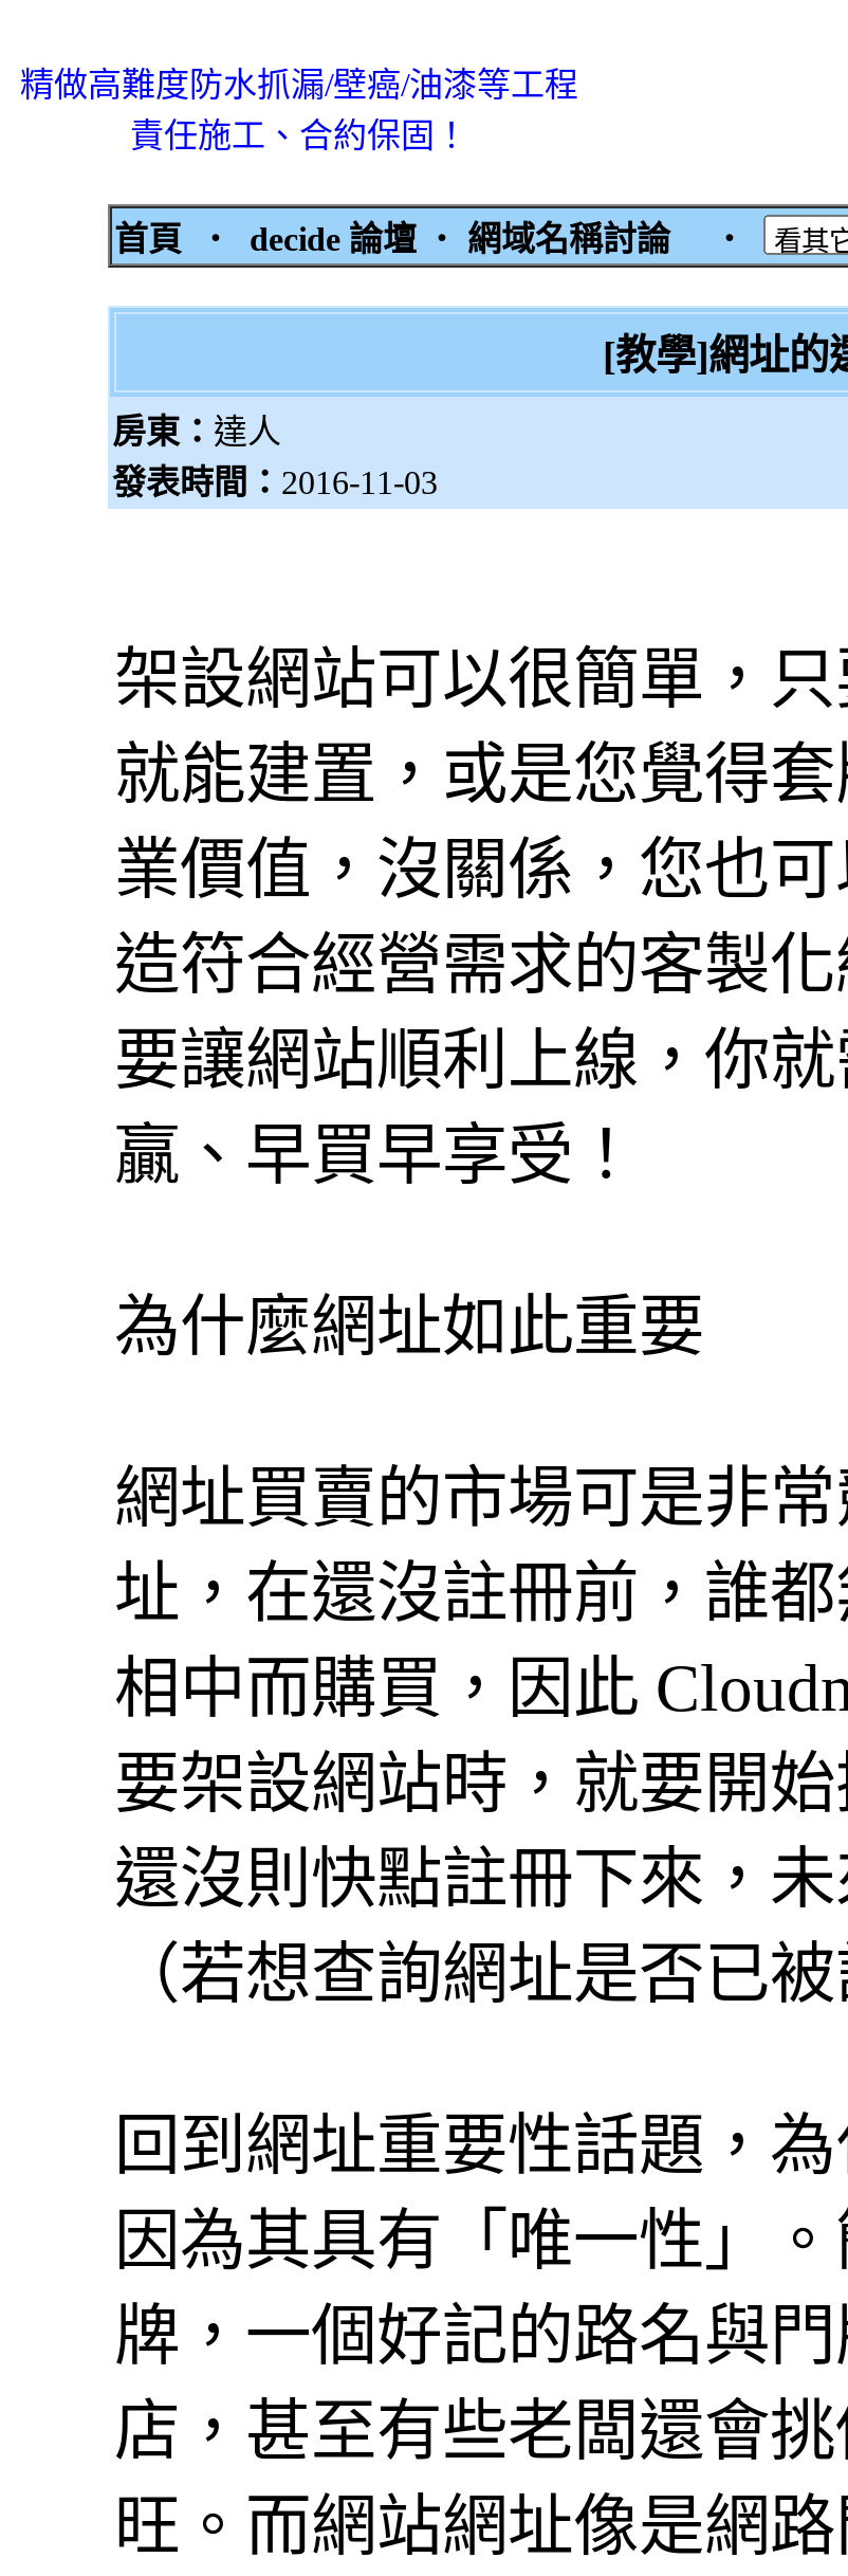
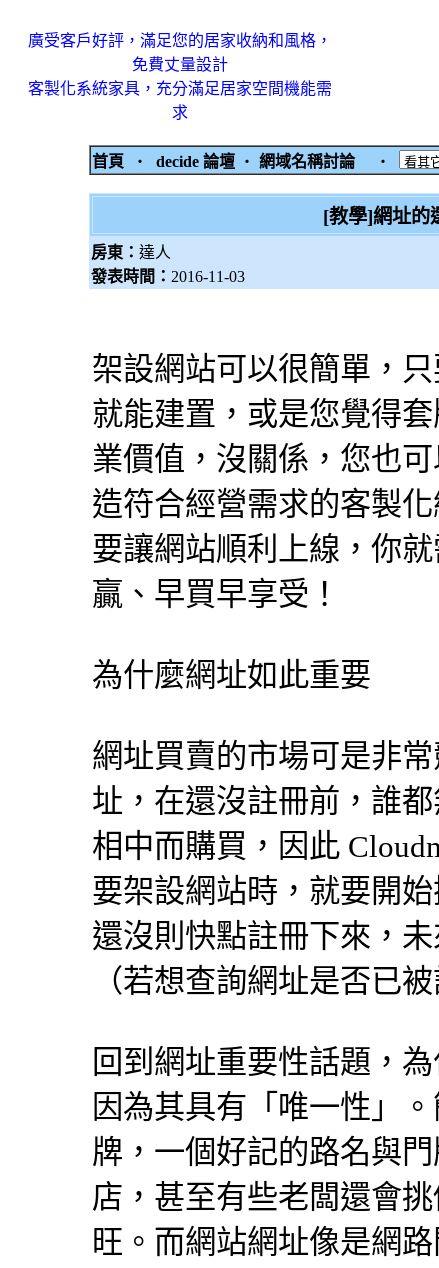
- 精做高難度防水抓漏/壁癌/油漆等工程
- 責任施工、合約保固！
+ 廣受客戶好評，滿足您的居家收納和風格，
+ 免費丈量設計
+ 客製化系統家具，充分滿足居家空間機能需
+ 求
